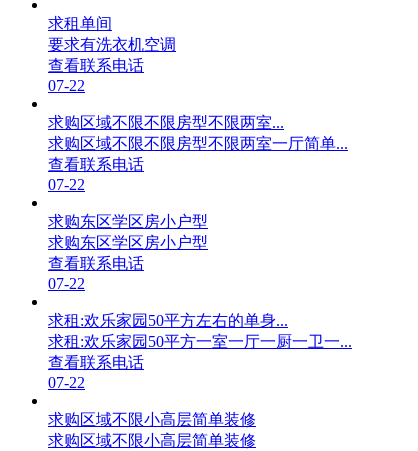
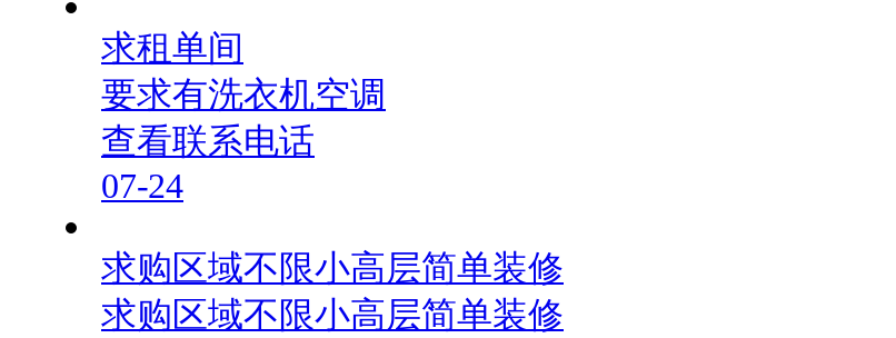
- 07-22
- 求购区域不限不限房型不限两室...
- 求购区域不限不限房型不限两室一厅简单...
- 查看联系电话
- 07-22
- 求购东区学区房小户型
- 求购东区学区房小户型
- 查看联系电话
- 07-22
- 求租:欢乐家园50平方左右的单身...
- 求租:欢乐家园50平方一室一厅一厨一卫一...
- 查看联系电话
- 07-22
+ 07-24
